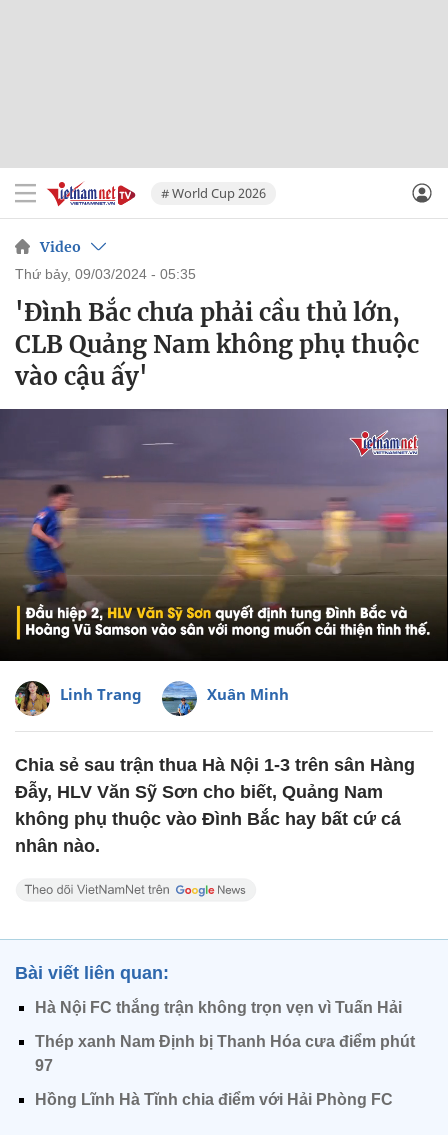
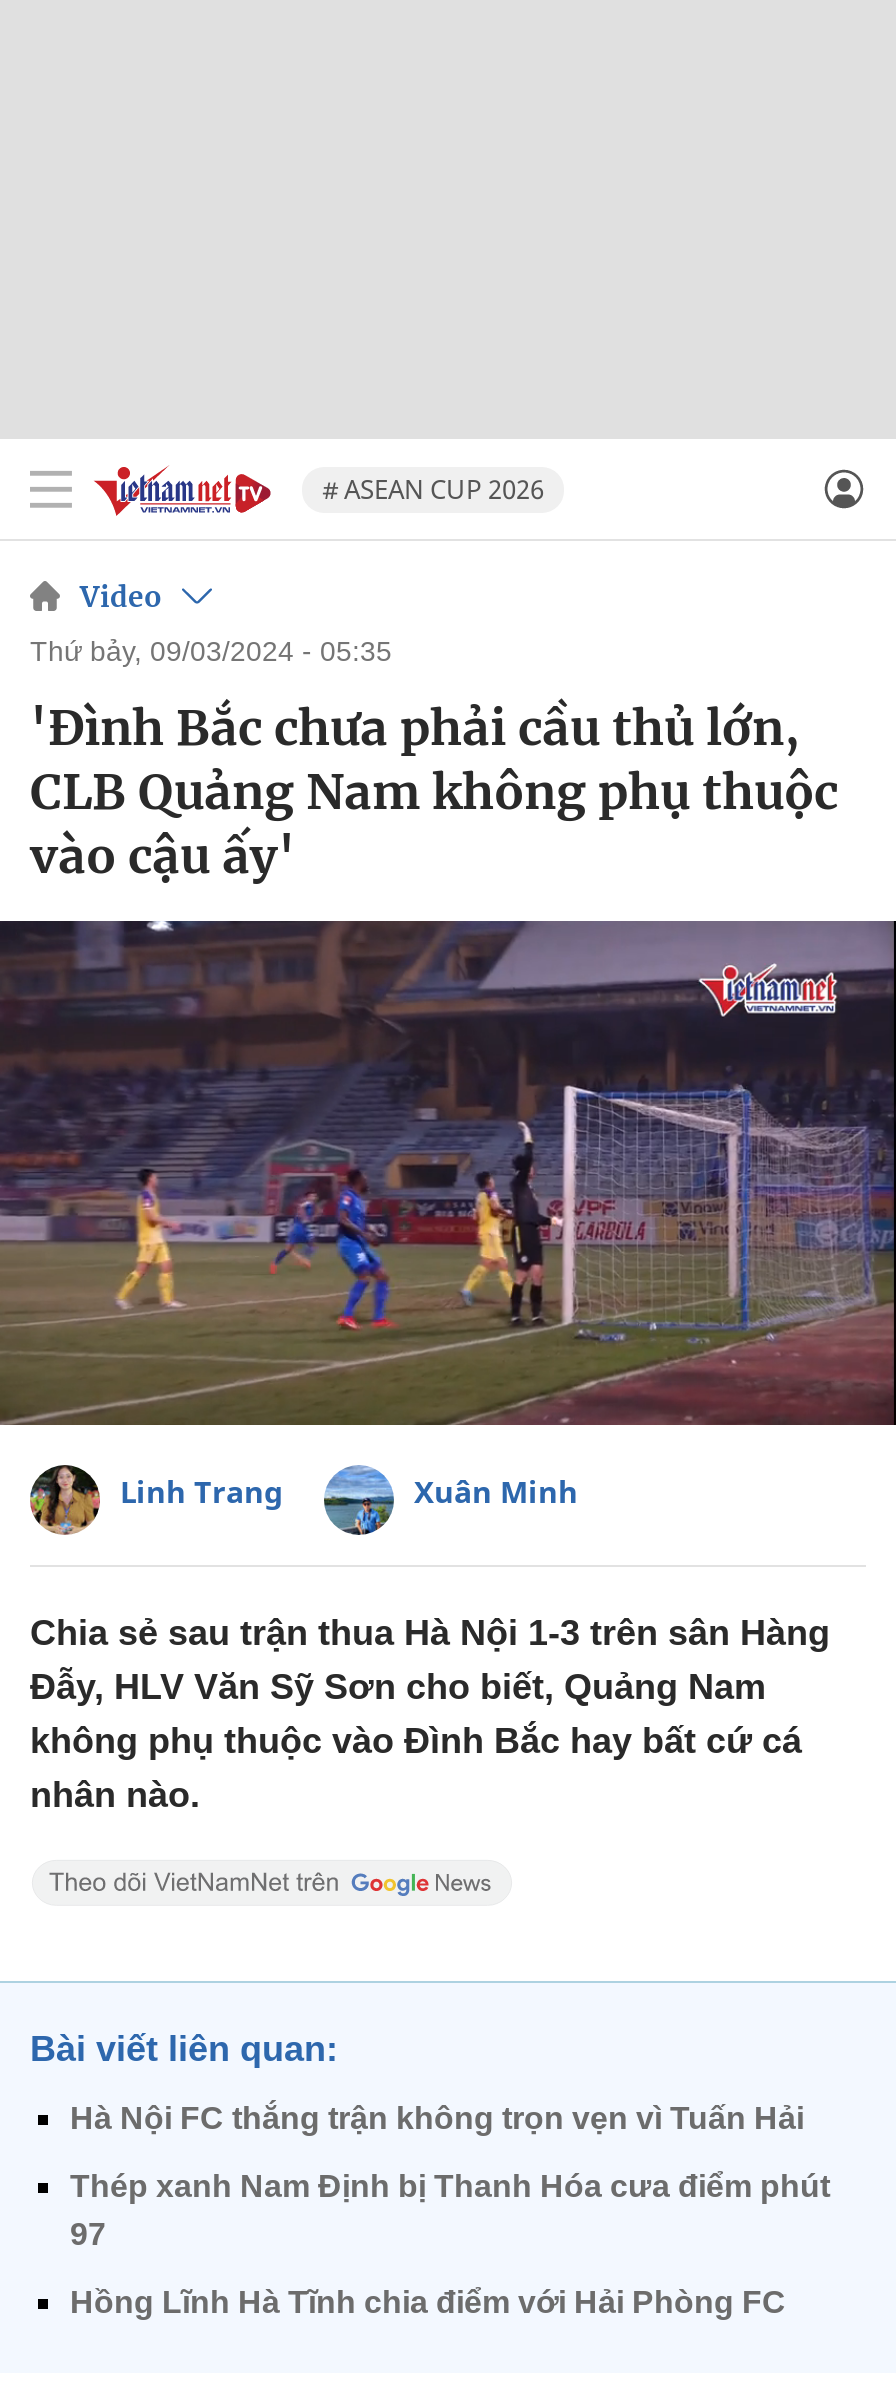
- # World Cup 2026
+ # ASEAN CUP 2026

- [image]
+ [image]
